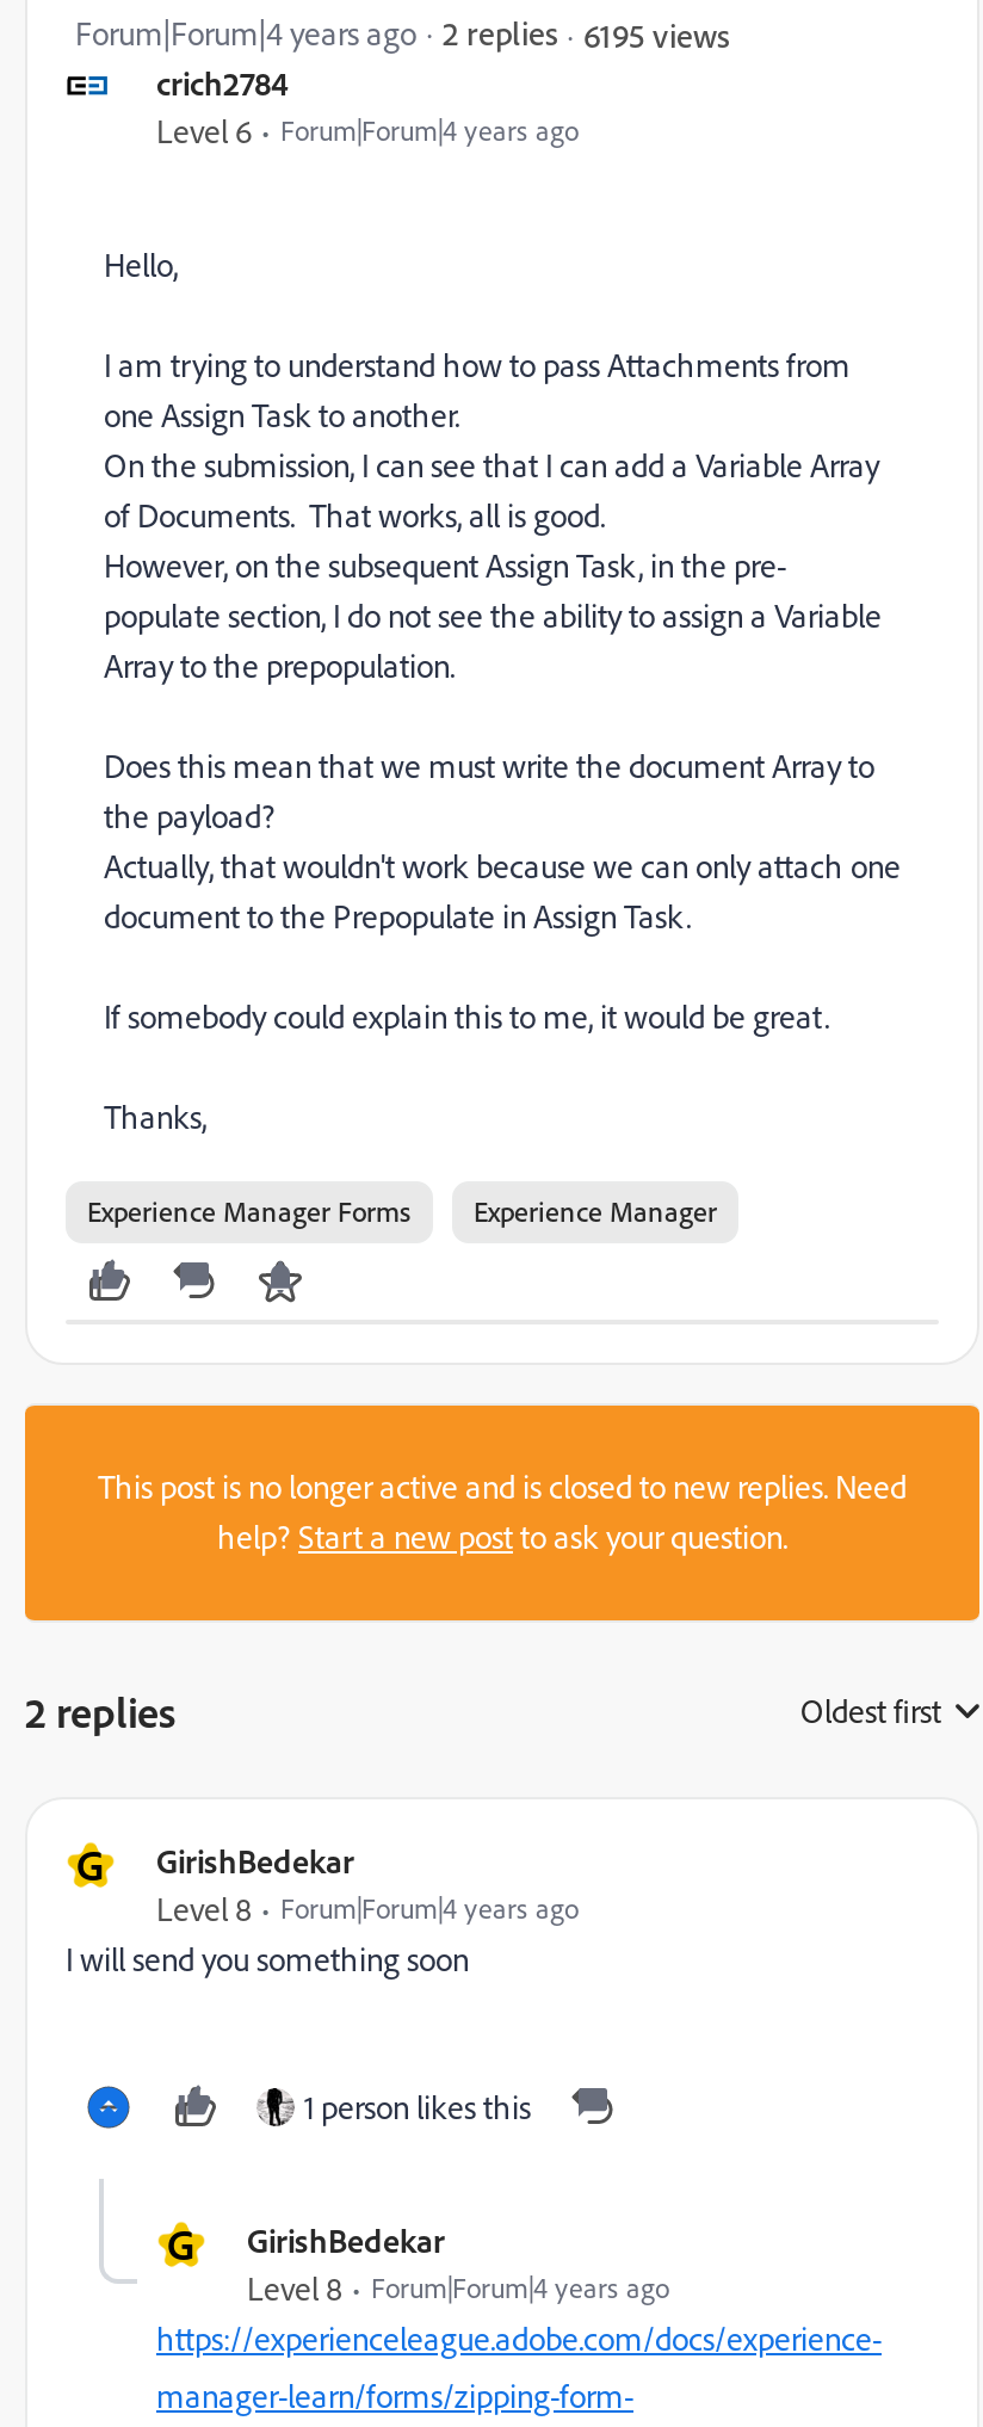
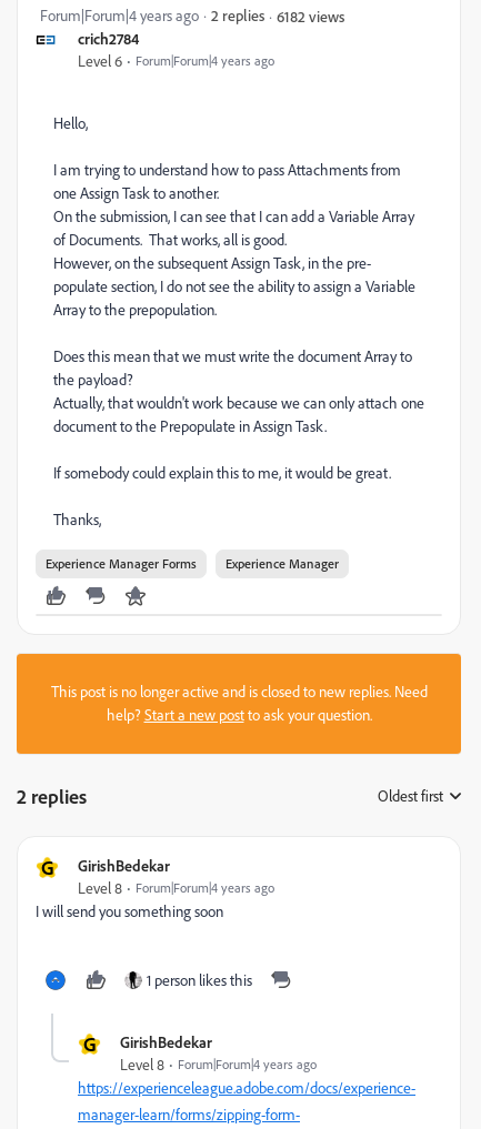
- 6195 views
+ 6182 views
